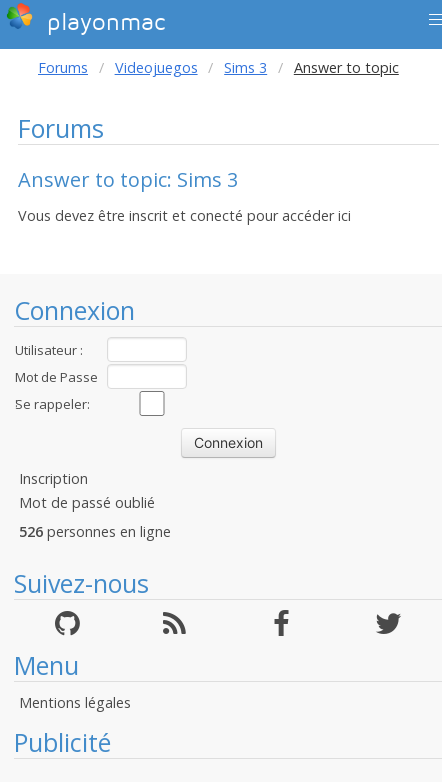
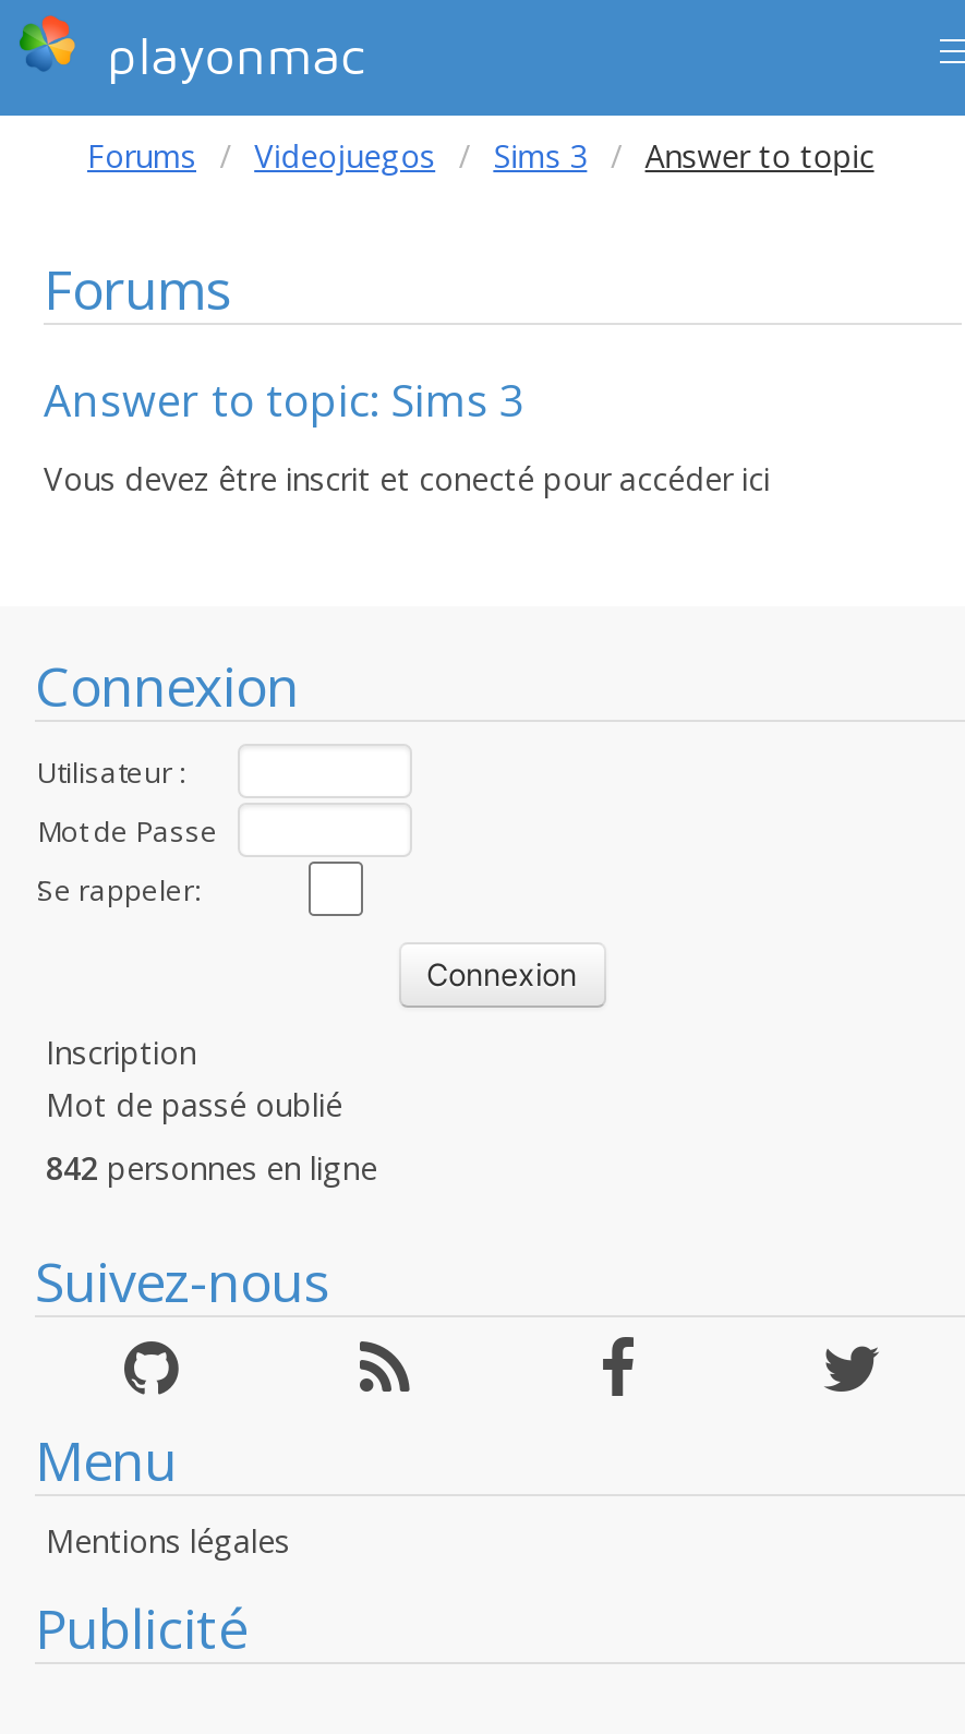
- 526 personnes en ligne
+ 842 personnes en ligne
